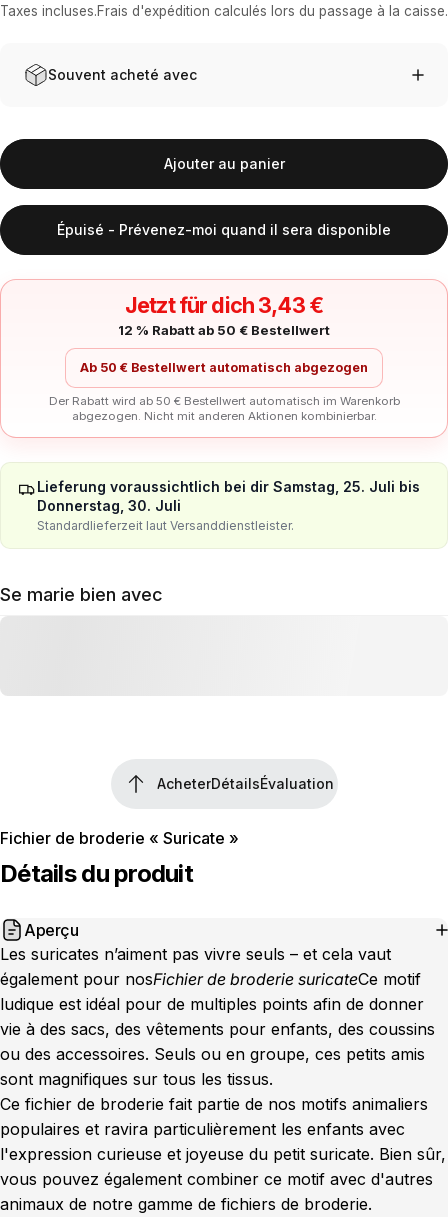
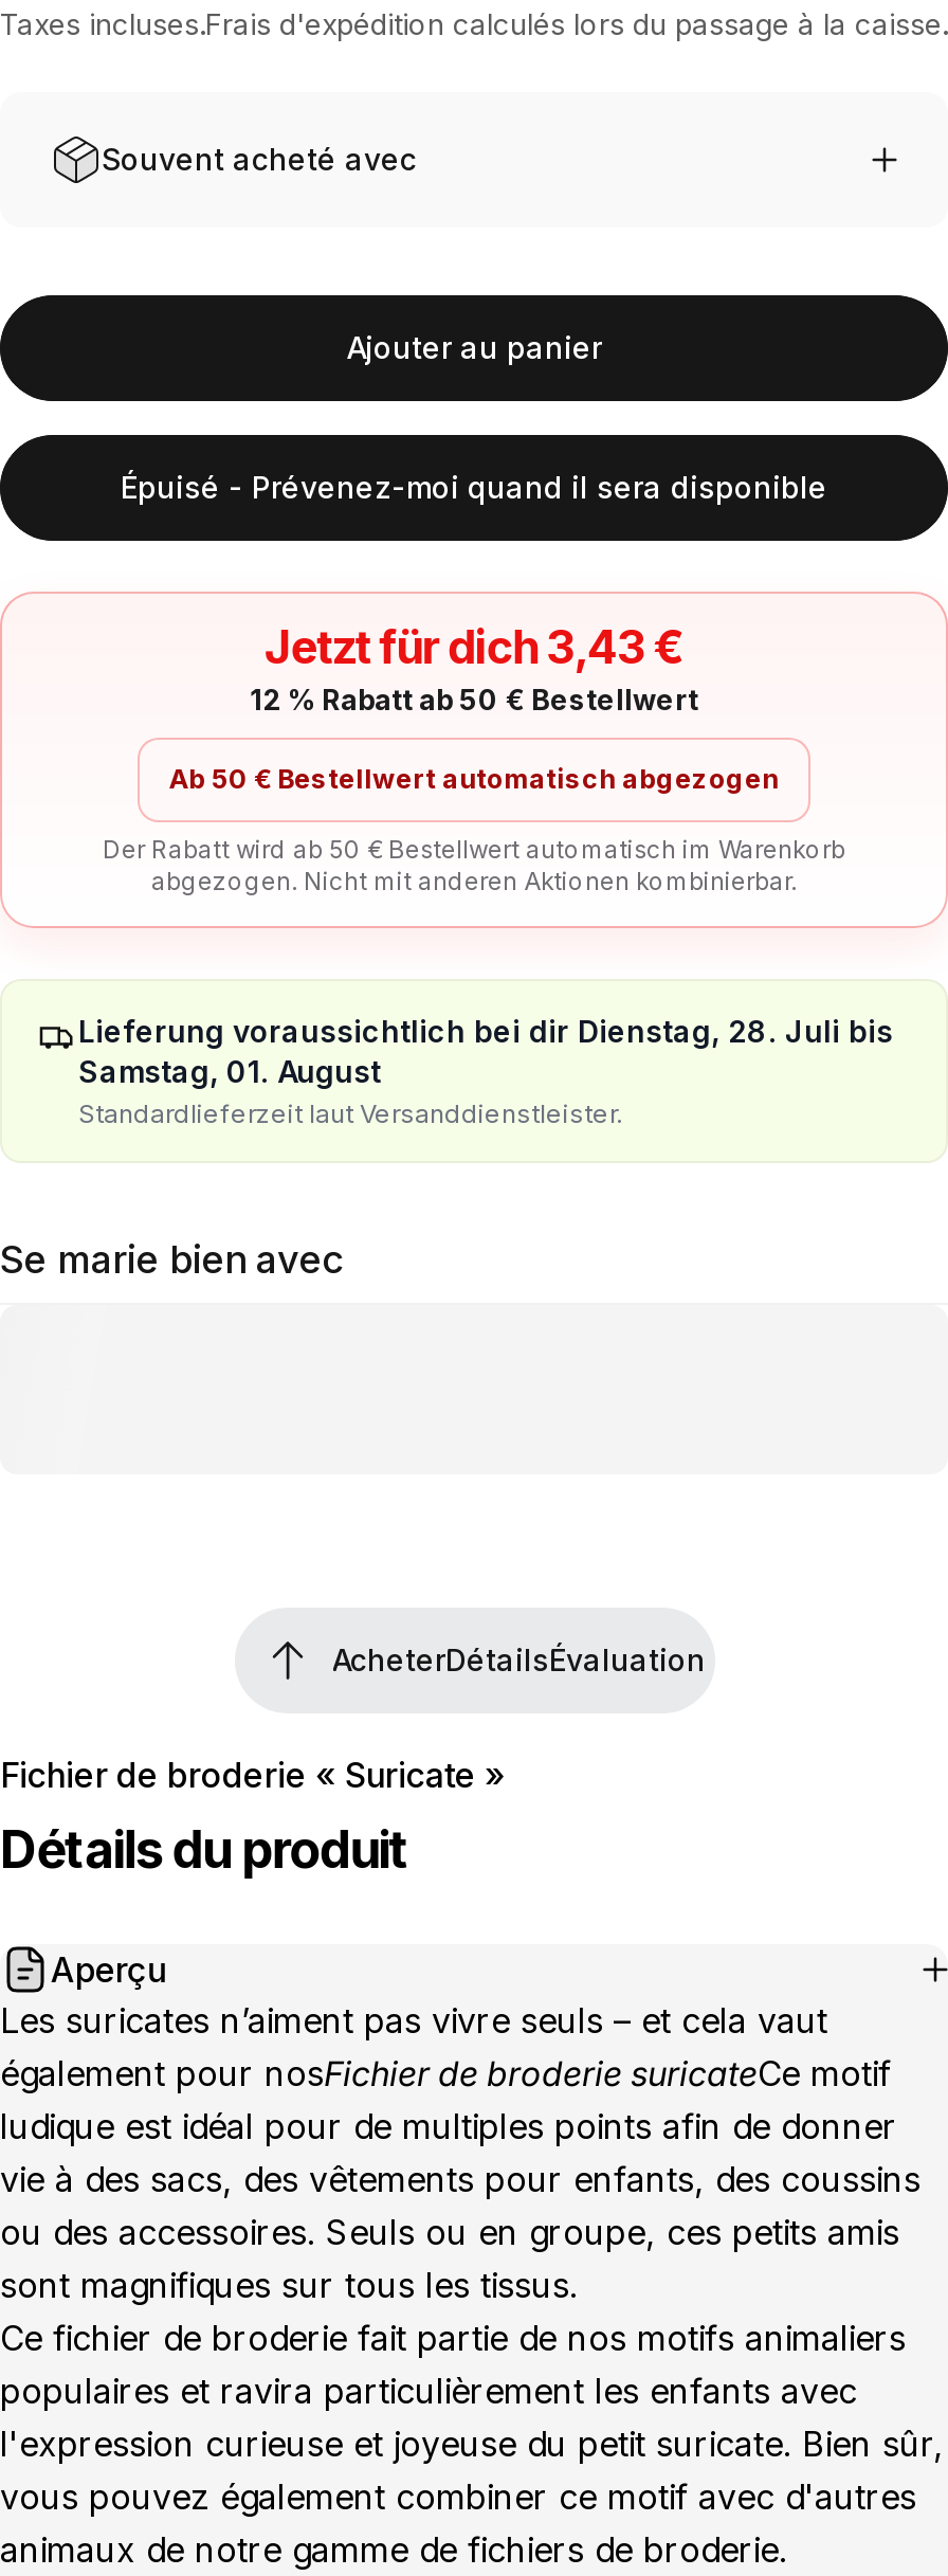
- Lieferung voraussichtlich bei dir Samstag, 25. Juli bis
- Donnerstag, 30. Juli
+ Lieferung voraussichtlich bei dir Dienstag, 28. Juli bis
+ Samstag, 01. August
